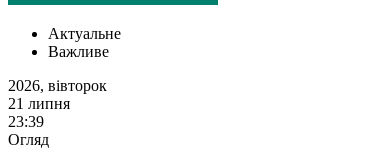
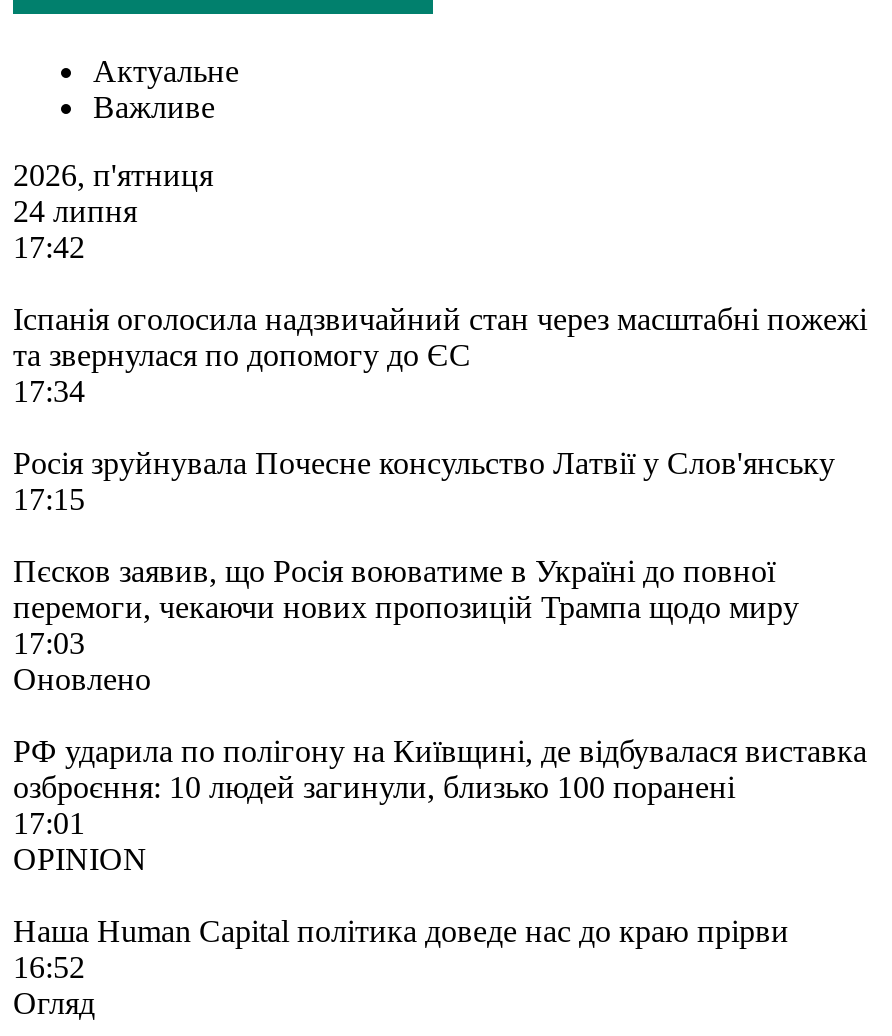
- 2026, вiвторок
- 21 липня
- 23:39
+ 2026, п'ятниця
+ 24 липня
+ 17:42
+ Іспанія оголосила надзвичайний стан через масштабні пожежі
+ та звернулася по допомогу до ЄС
+ 17:34
+ Росія зруйнувала Почесне консульство Латвії у Слов'янську
+ 17:15
+ Пєсков заявив, що Росія воюватиме в Україні до повної
+ перемоги, чекаючи нових пропозицій Трампа щодо миру
+ 17:03
+ Оновлено
+ РФ ударила по полігону на Київщині, де відбувалася виставка
+ озброєння: 10 людей загинули, близько 100 поранені
+ 17:01
+ OPINION
+ Наша Human Capital політика доведе нас до краю прірви
+ 16:52
